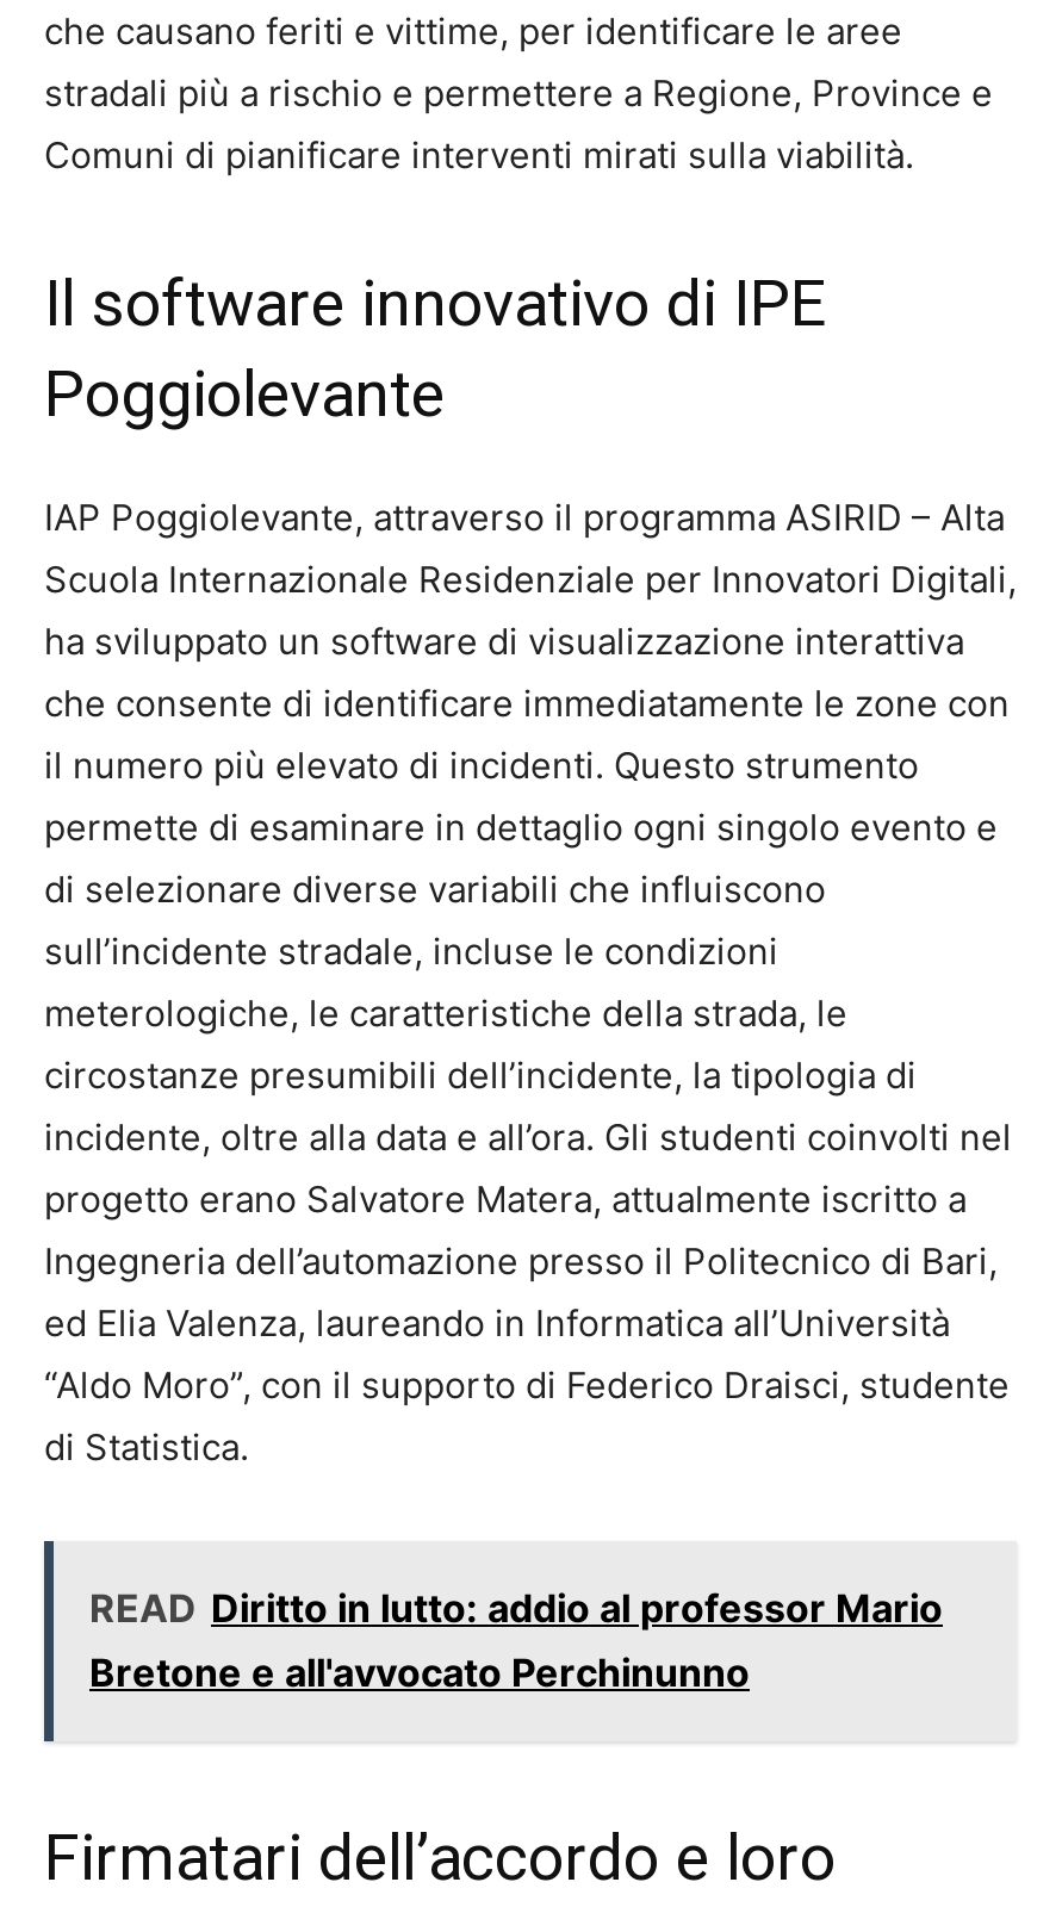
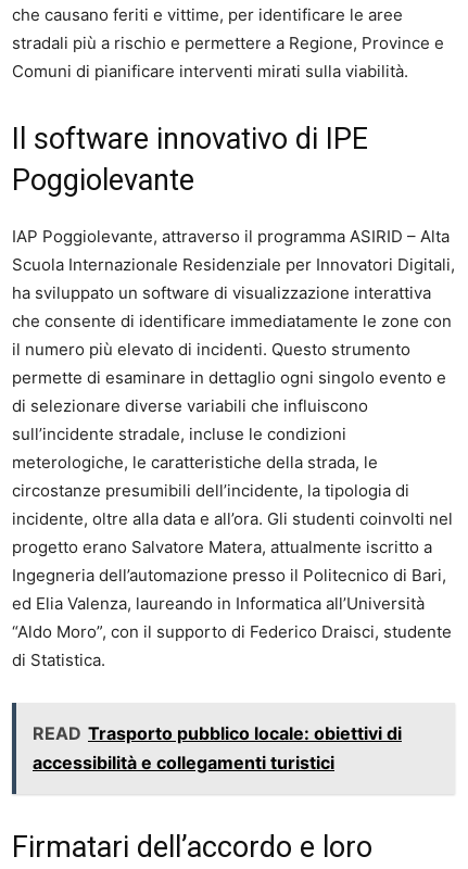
- READ Diritto in lutto: addio al professor Mario
- Bretone e all'avvocato Perchinunno
+ READ Trasporto pubblico locale: obiettivi di
+ accessibilità e collegamenti turistici
